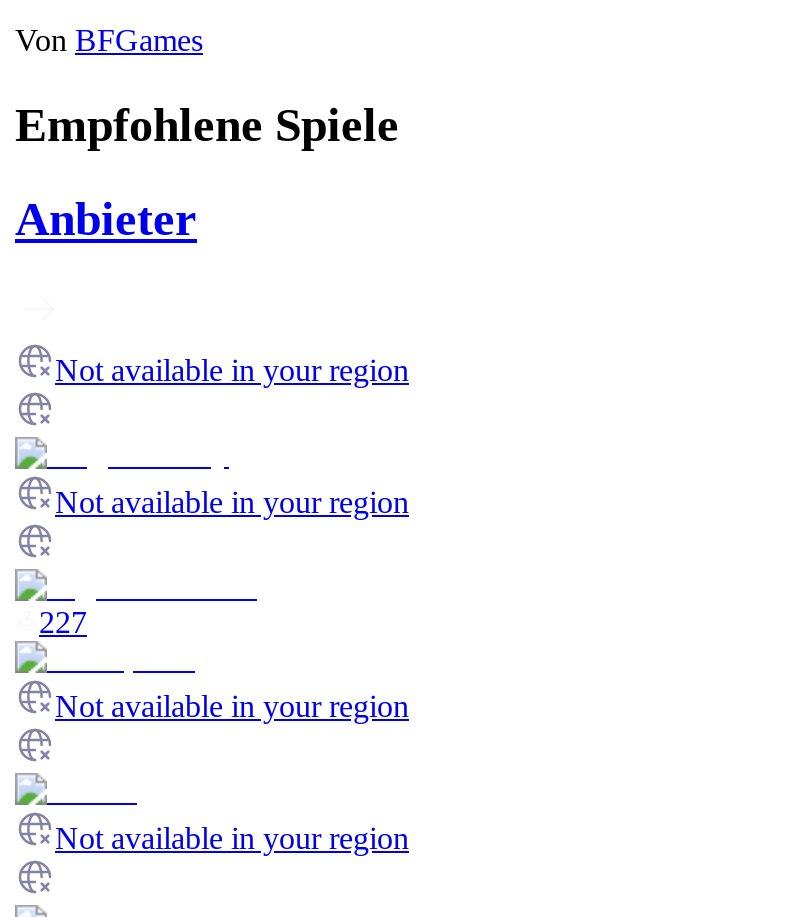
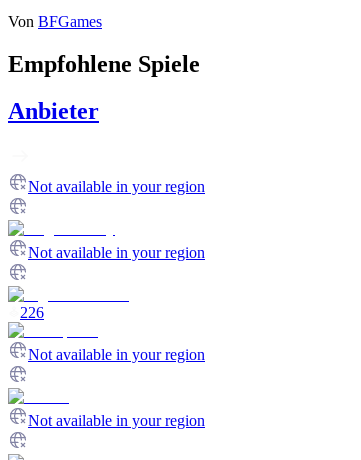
- 227
+ 226
